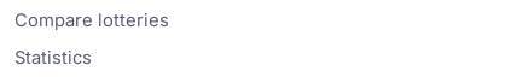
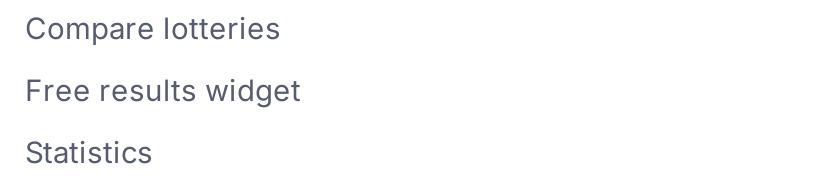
+ Free results widget
